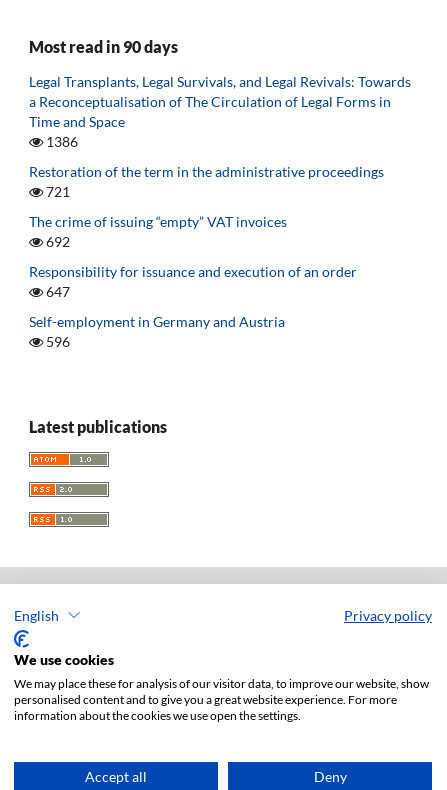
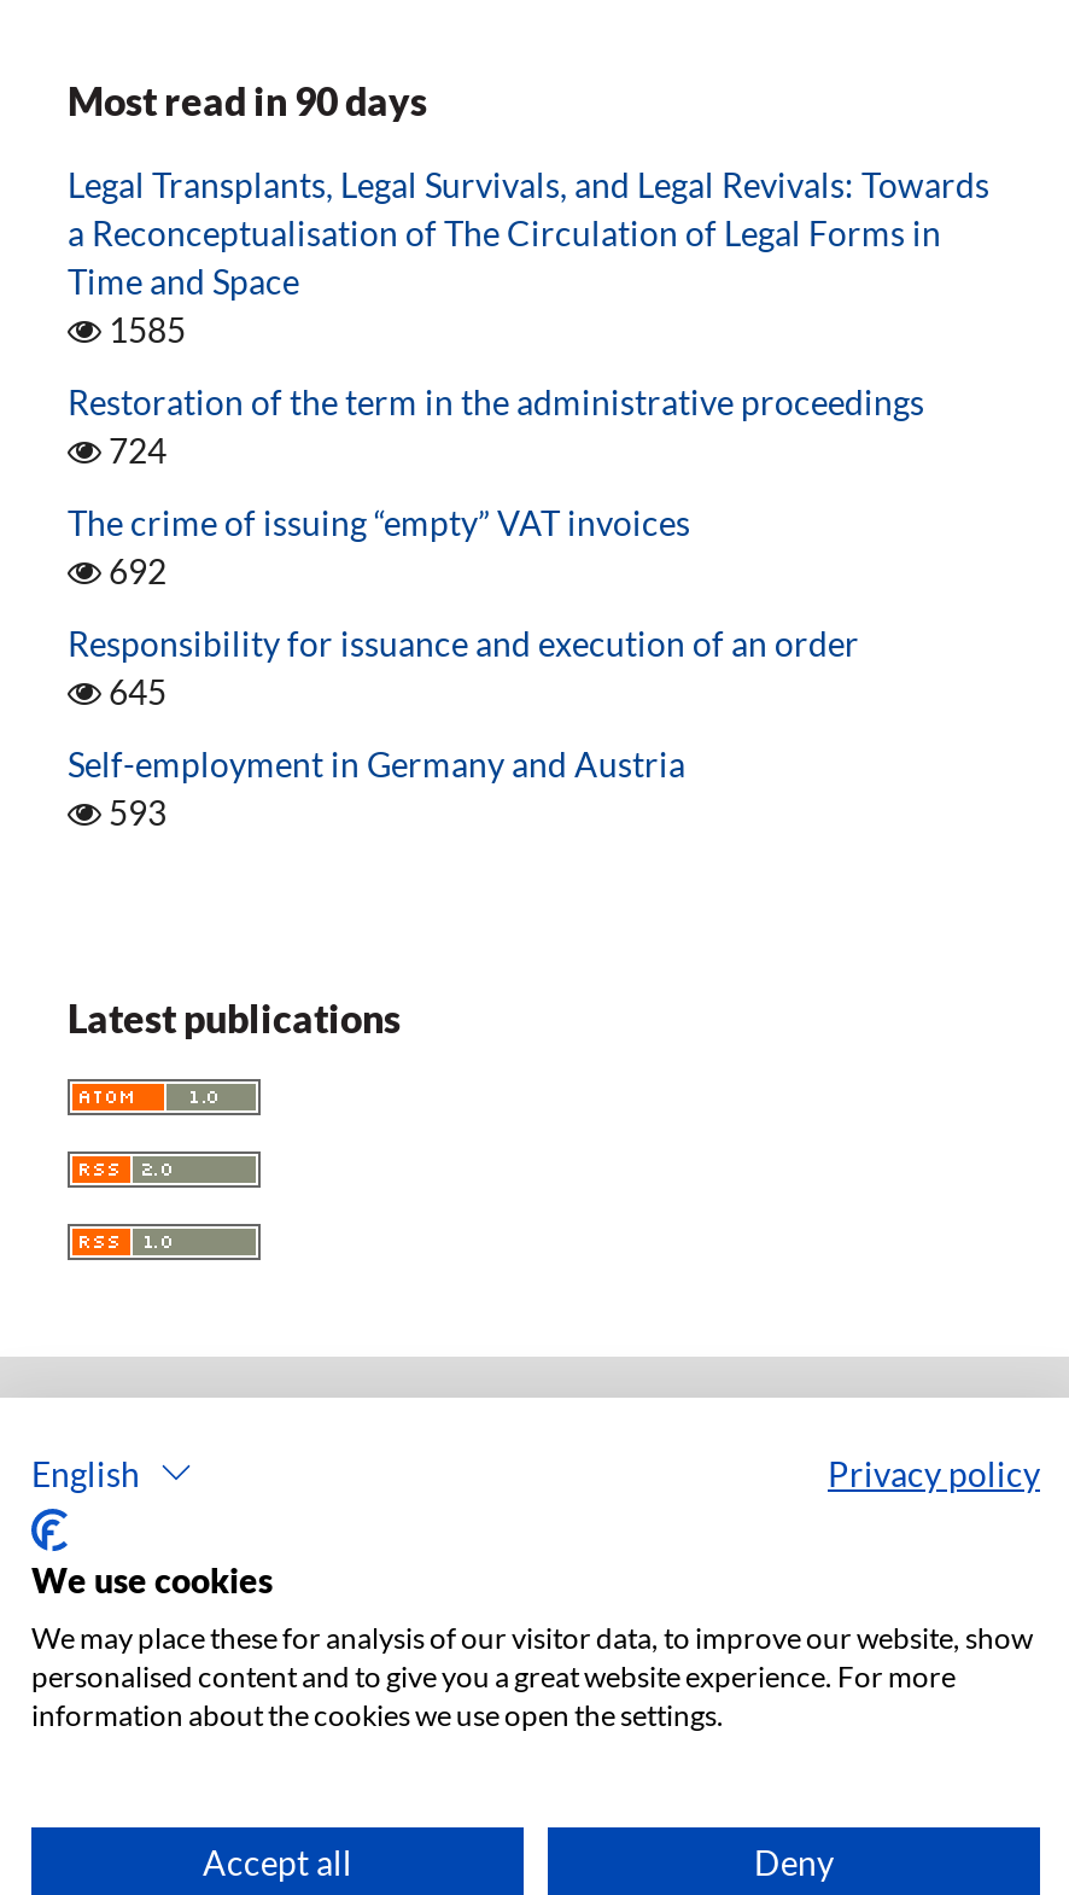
- 1386
+ 1585

- 721
+ 724

- 647
+ 645

- 596
+ 593
